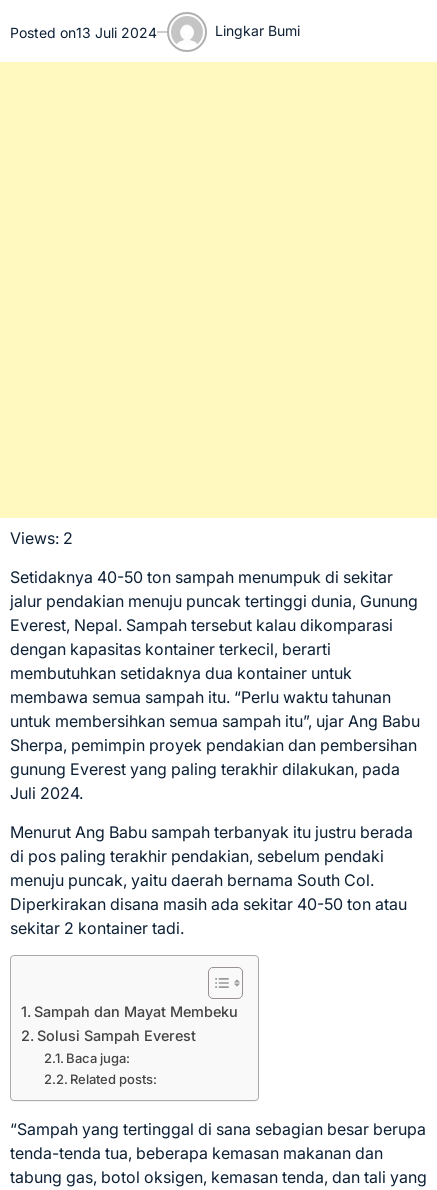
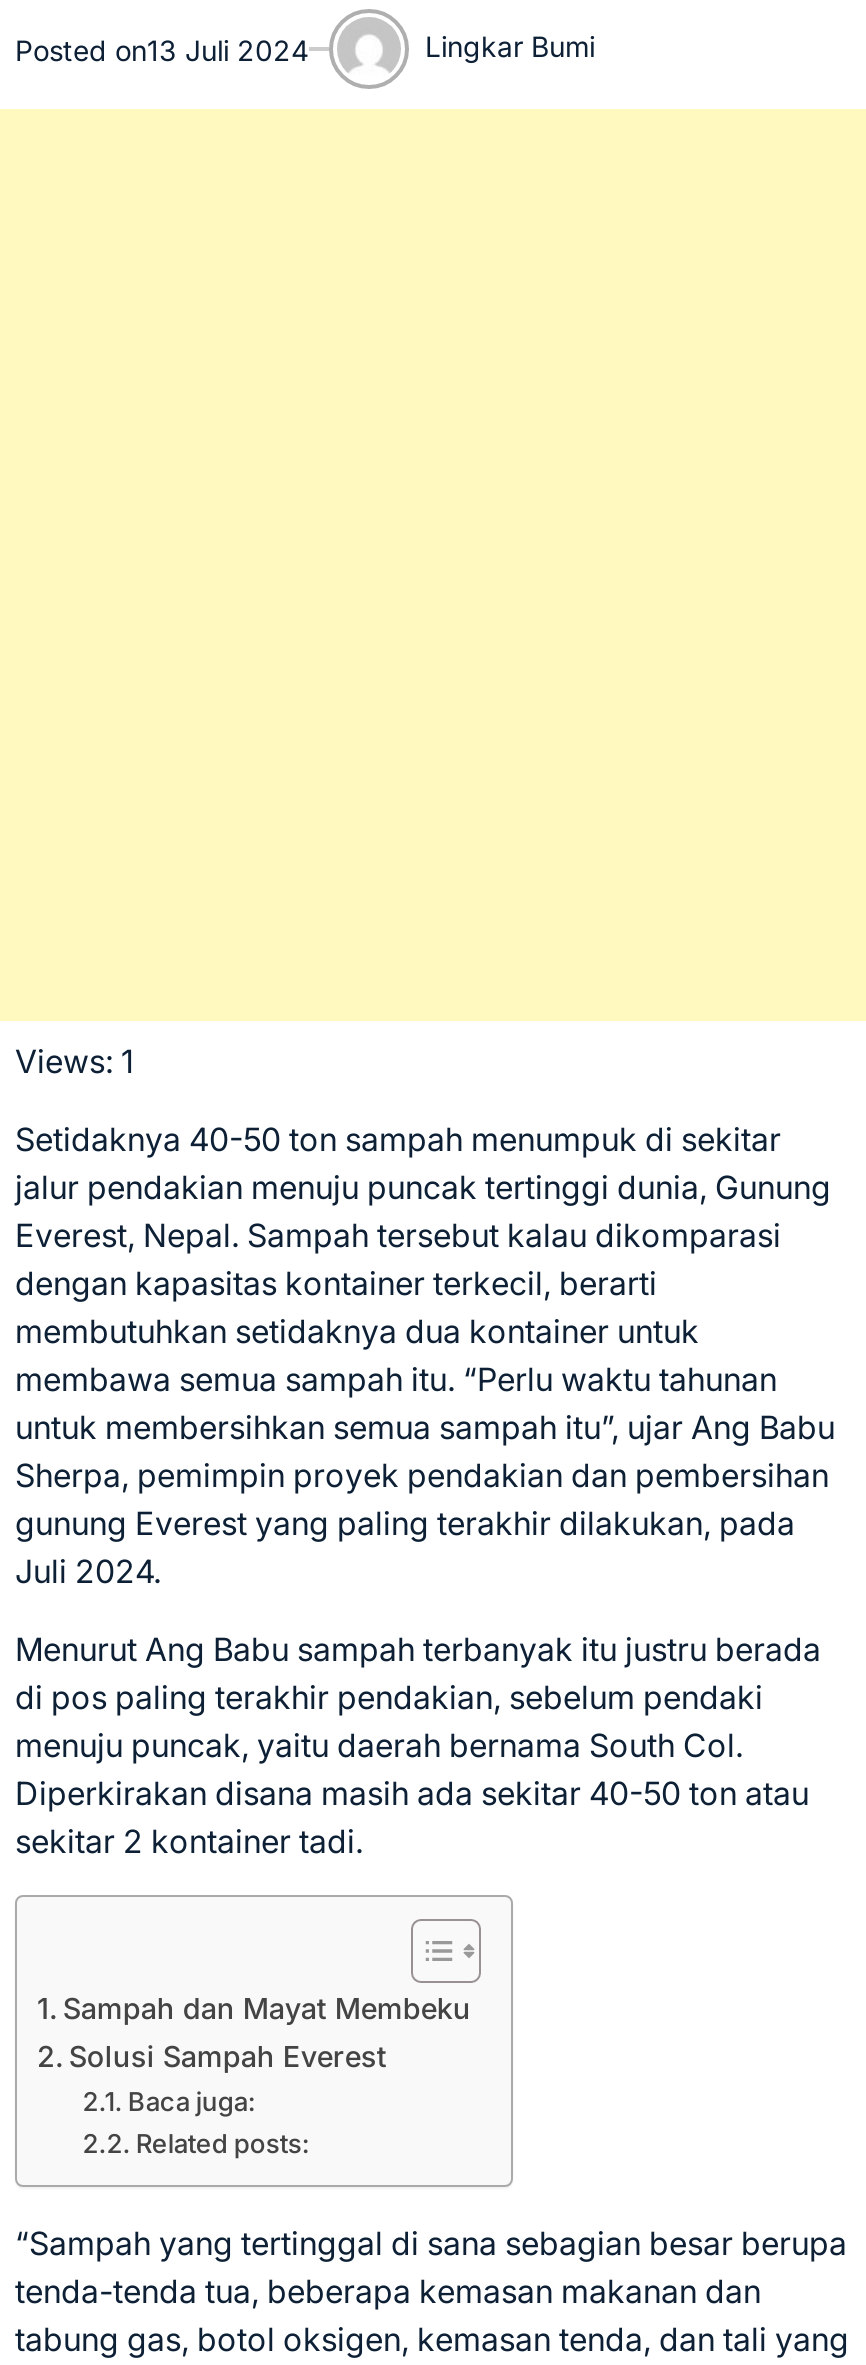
- Views: 2
+ Views: 1
